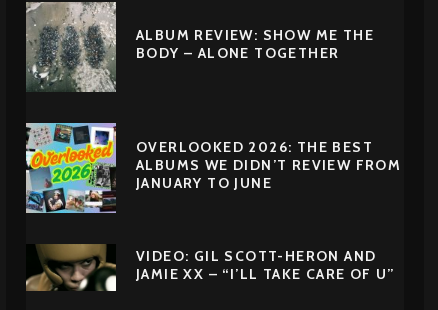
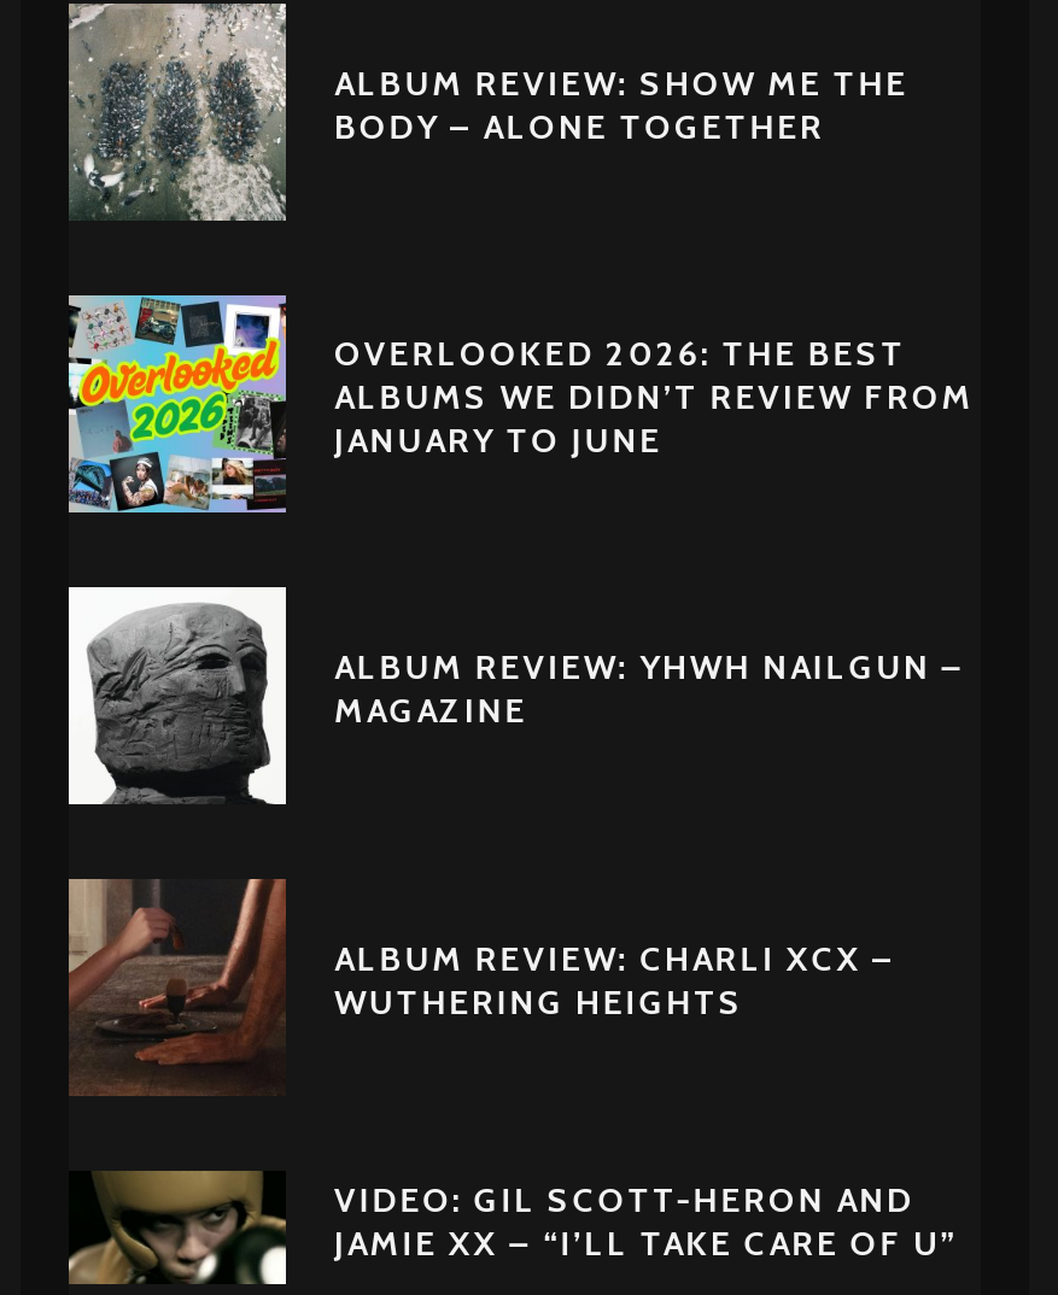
+ [image]
+ ALBUM REVIEW: YHWH NAILGUN –
+ MAGAZINE

+ [image]
+ ALBUM REVIEW: CHARLI XCX –
+ WUTHERING HEIGHTS
